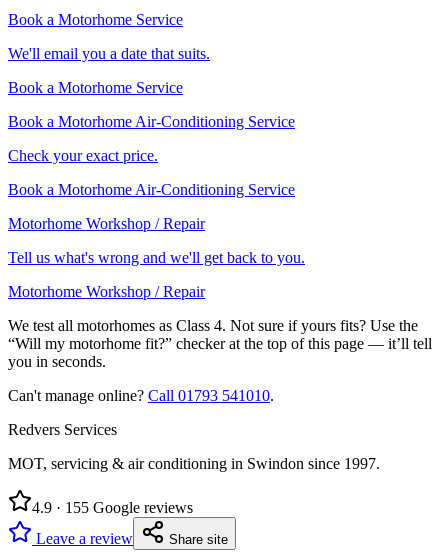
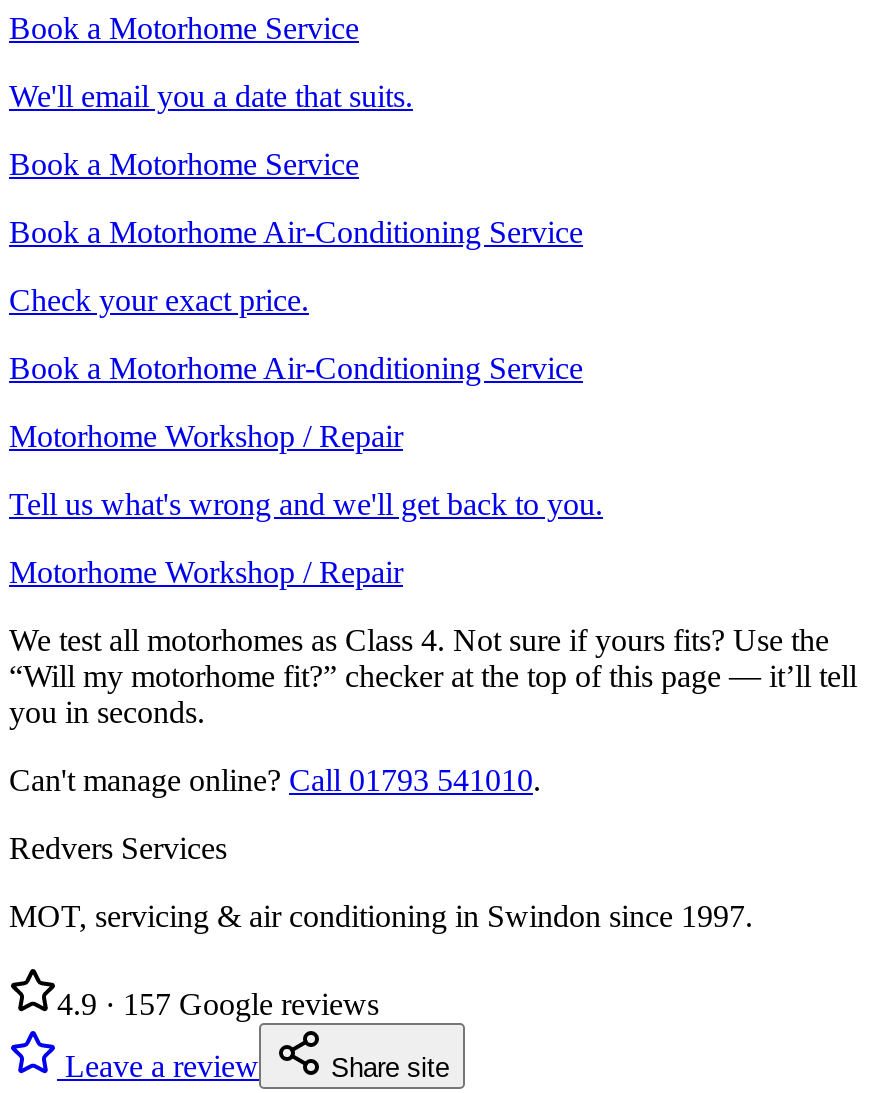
- 4.9 · 155 Google reviews
+ 4.9 · 157 Google reviews
